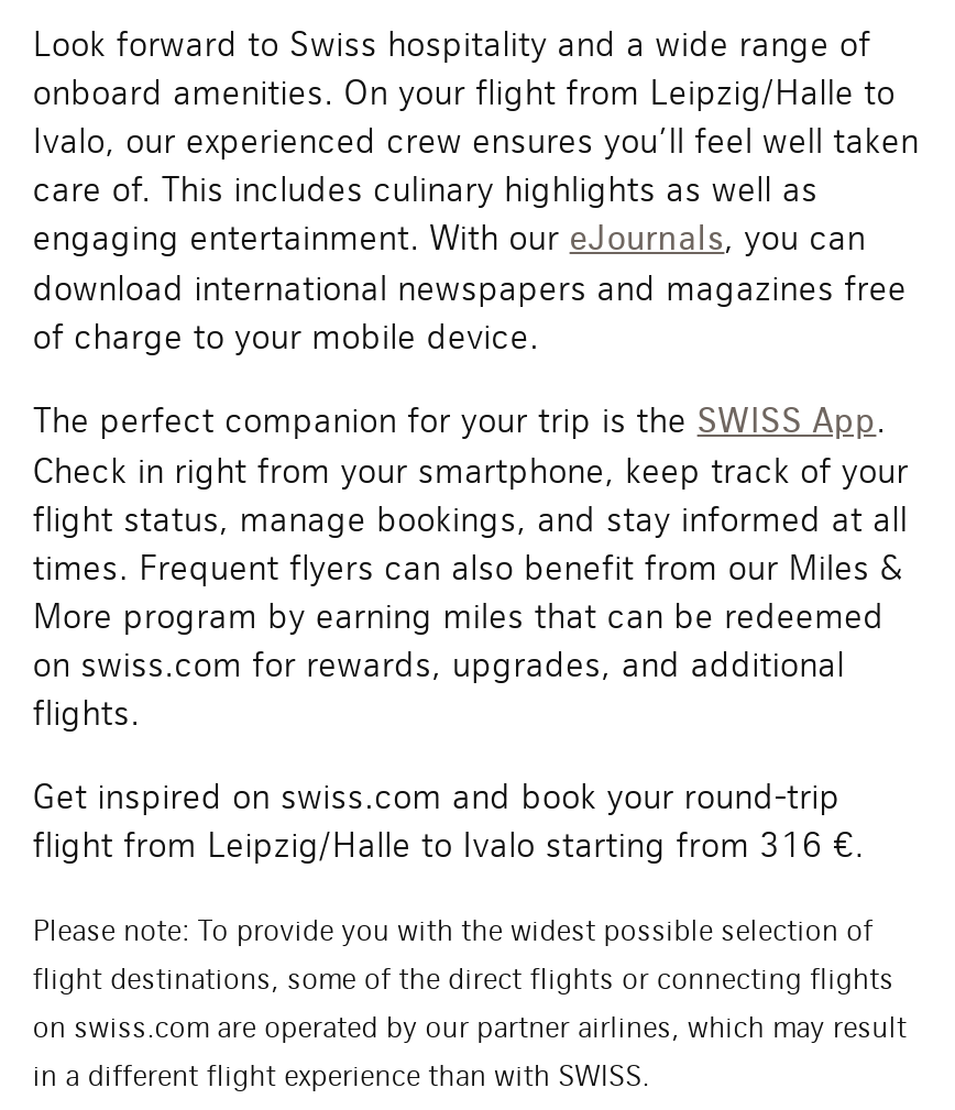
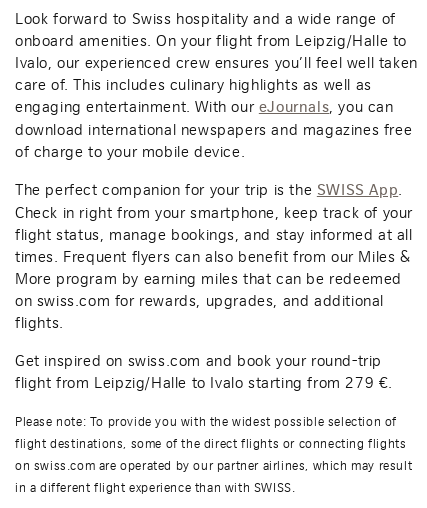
- flight from Leipzig/Halle to Ivalo starting from 316 €.
+ flight from Leipzig/Halle to Ivalo starting from 279 €.
